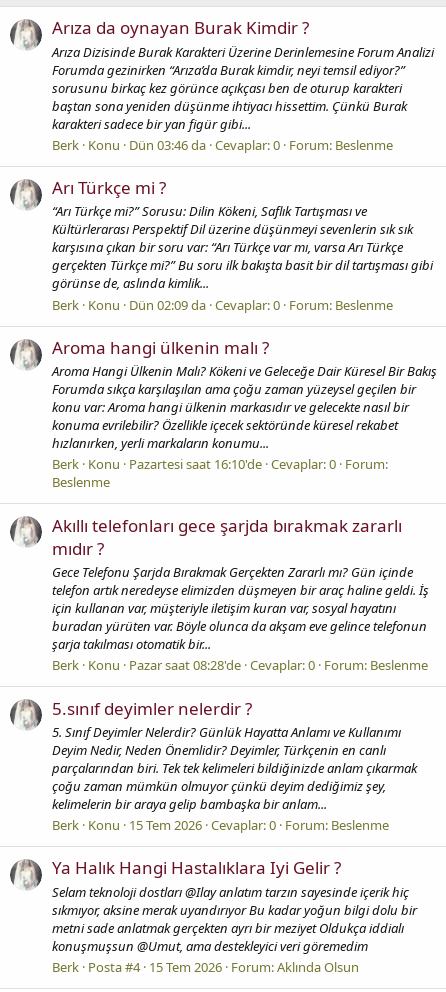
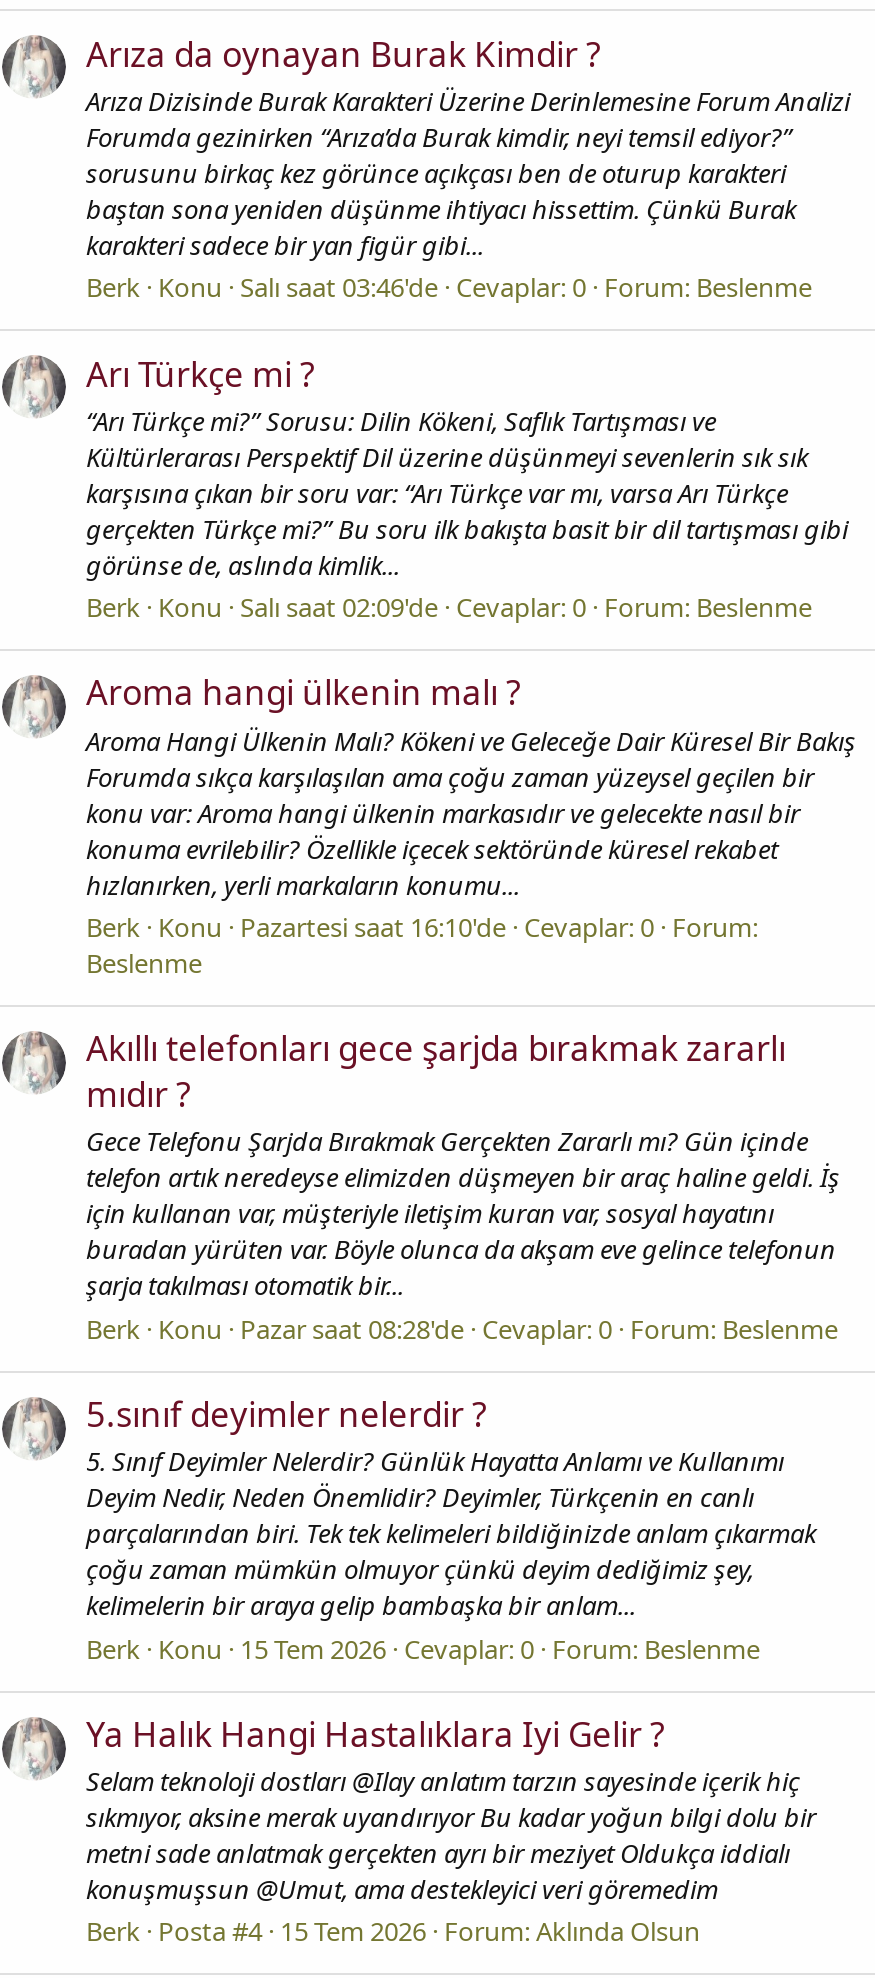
- Berk Konu Dün 03:46 da Cevaplar: 0 Forum: Beslenme
+ Berk Konu Salı saat 03:46'de Cevaplar: 0 Forum: Beslenme

- Berk Konu Dün 02:09 da Cevaplar: 0 Forum: Beslenme
+ Berk Konu Salı saat 02:09'de Cevaplar: 0 Forum: Beslenme
